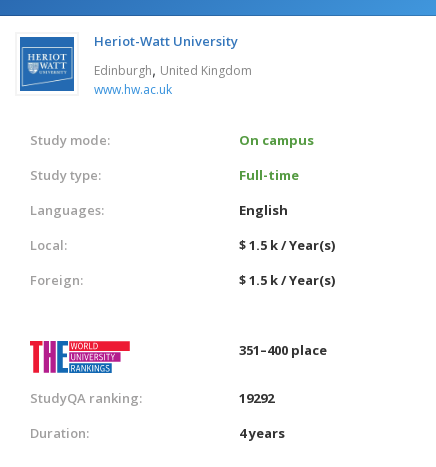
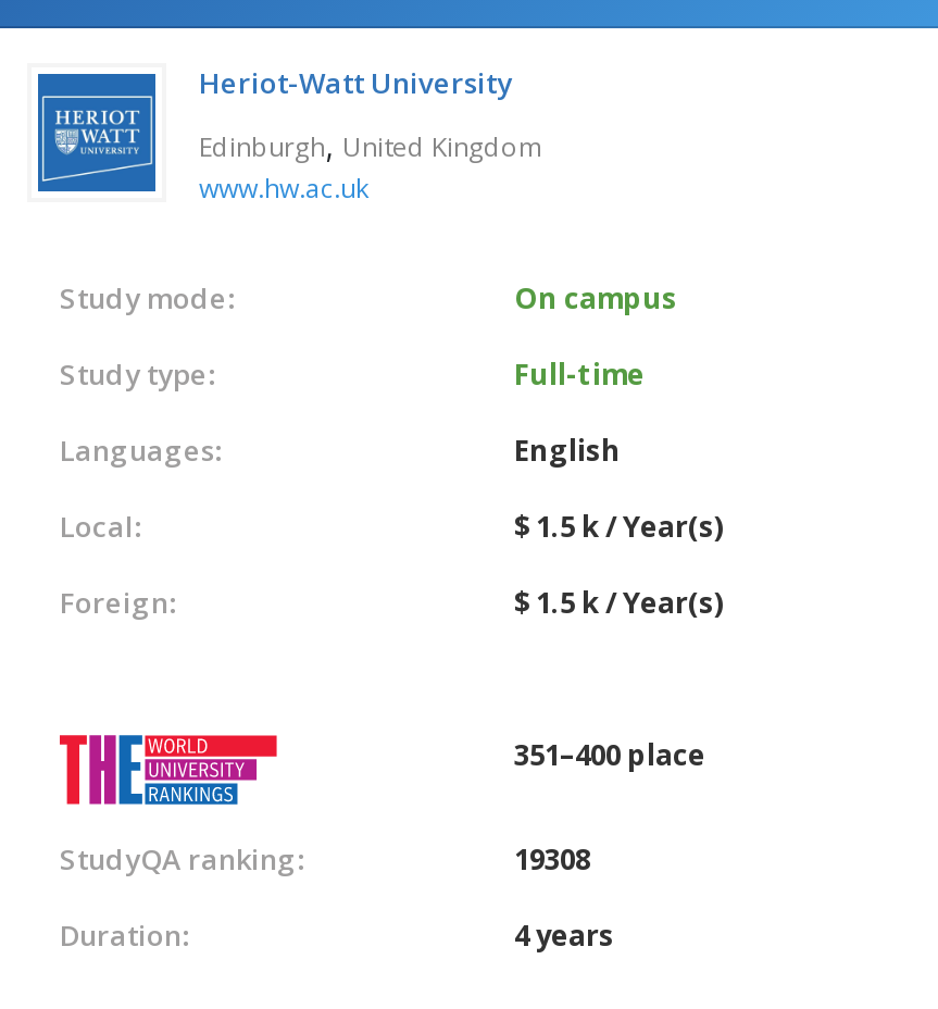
- 19292
+ 19308
